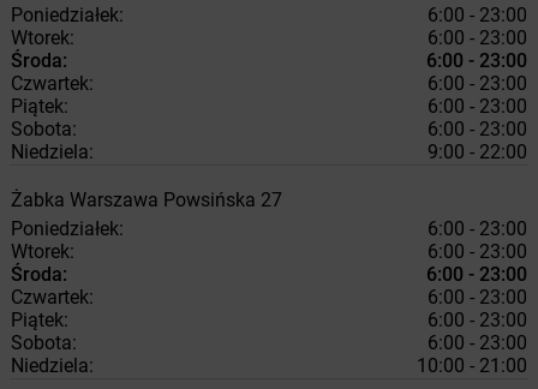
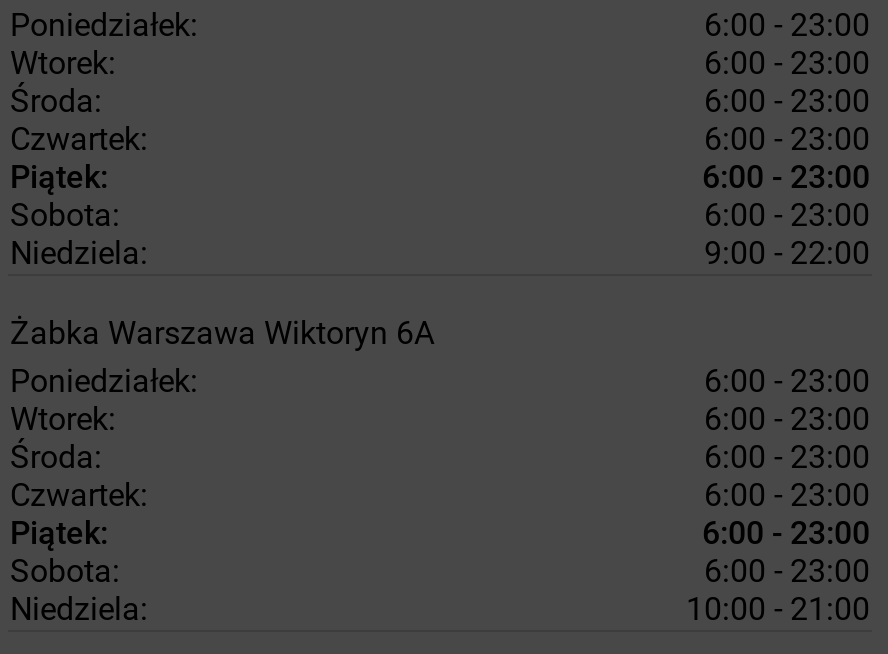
- Żabka Warszawa Powsińska 27
+ Żabka Warszawa Wiktoryn 6A
